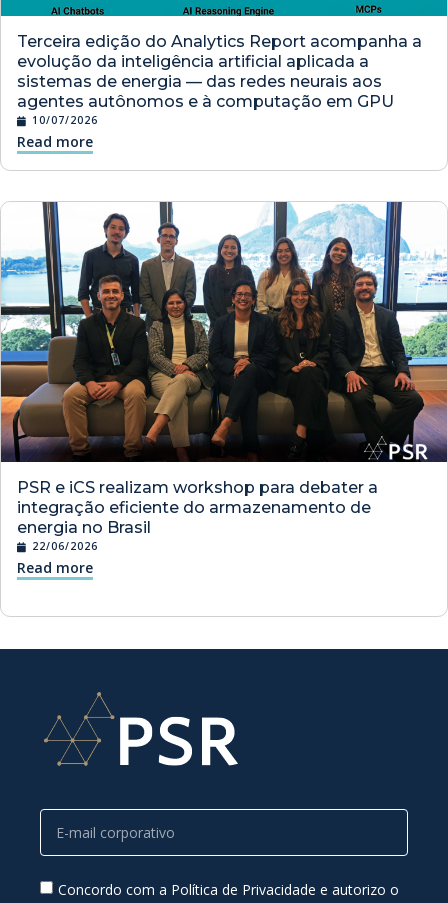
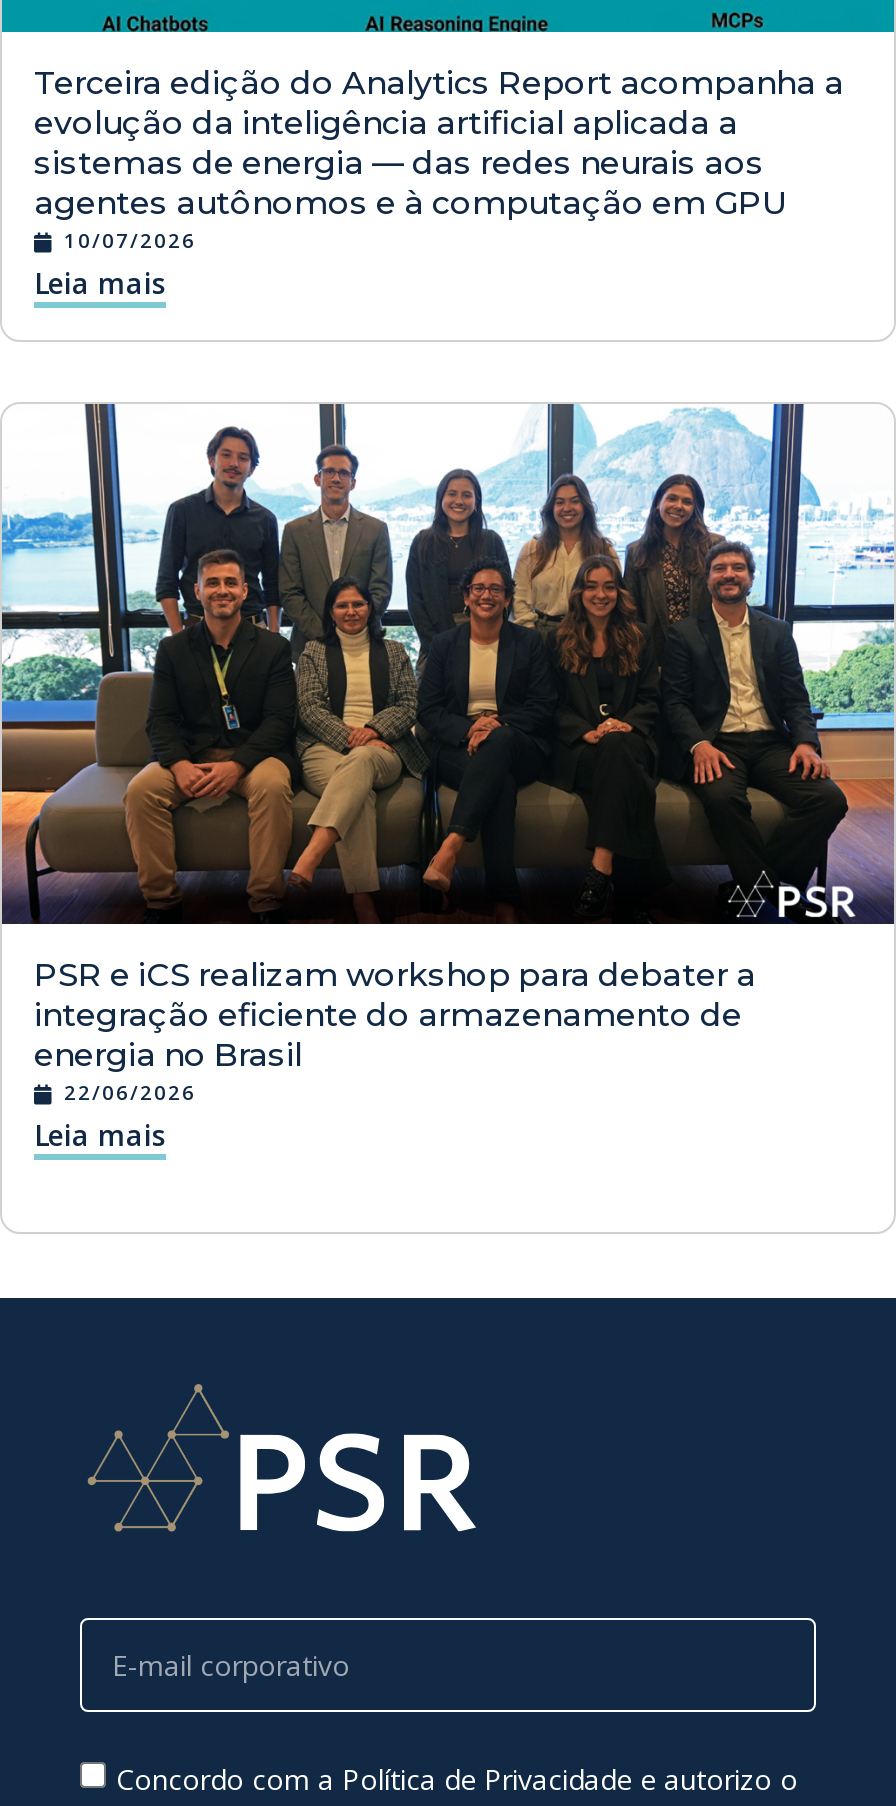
- Read more
+ Leia mais

- Read more
+ Leia mais
